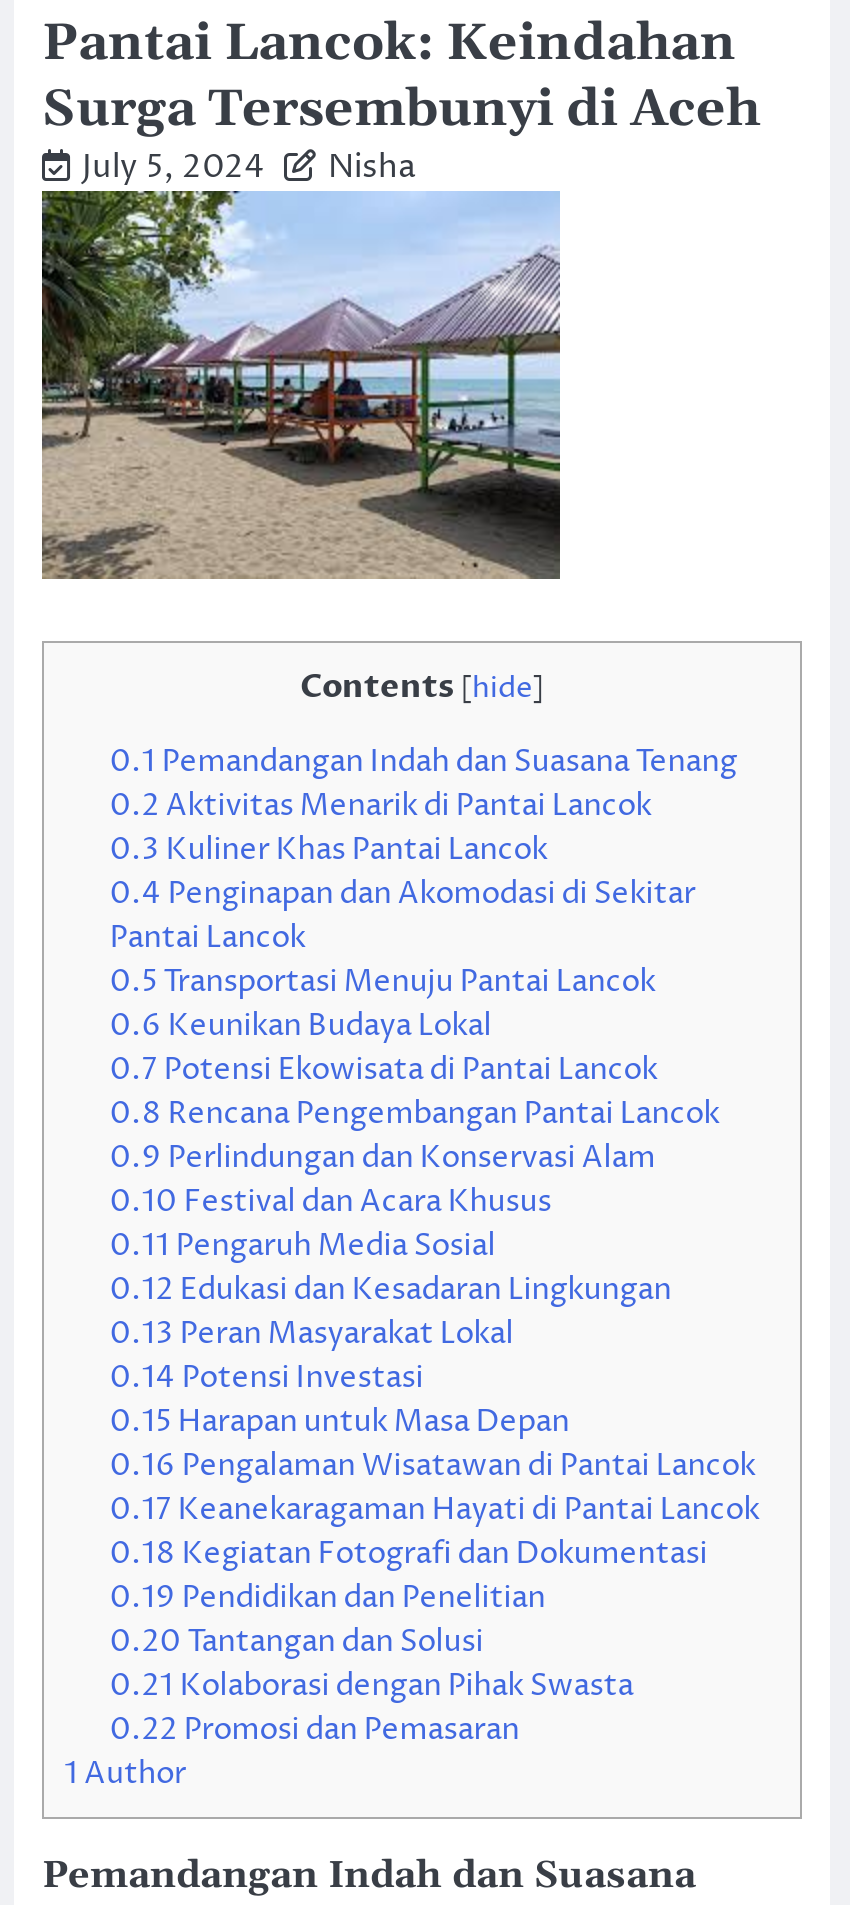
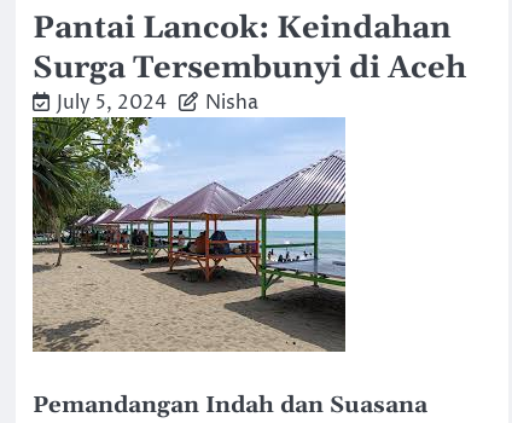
- Contents [hide]
- 0.1 Pemandangan Indah dan Suasana Tenang
- 0.2 Aktivitas Menarik di Pantai Lancok
- 0.3 Kuliner Khas Pantai Lancok
- 0.4 Penginapan dan Akomodasi di Sekitar
- Pantai Lancok
- 0.5 Transportasi Menuju Pantai Lancok
- 0.6 Keunikan Budaya Lokal
- 0.7 Potensi Ekowisata di Pantai Lancok
- 0.8 Rencana Pengembangan Pantai Lancok
- 0.9 Perlindungan dan Konservasi Alam
- 0.10 Festival dan Acara Khusus
- 0.11 Pengaruh Media Sosial
- 0.12 Edukasi dan Kesadaran Lingkungan
- 0.13 Peran Masyarakat Lokal
- 0.14 Potensi Investasi
- 0.15 Harapan untuk Masa Depan
- 0.16 Pengalaman Wisatawan di Pantai Lancok
- 0.17 Keanekaragaman Hayati di Pantai Lancok
- 0.18 Kegiatan Fotografi dan Dokumentasi
- 0.19 Pendidikan dan Penelitian
- 0.20 Tantangan dan Solusi
- 0.21 Kolaborasi dengan Pihak Swasta
- 0.22 Promosi dan Pemasaran
- 1 Author
